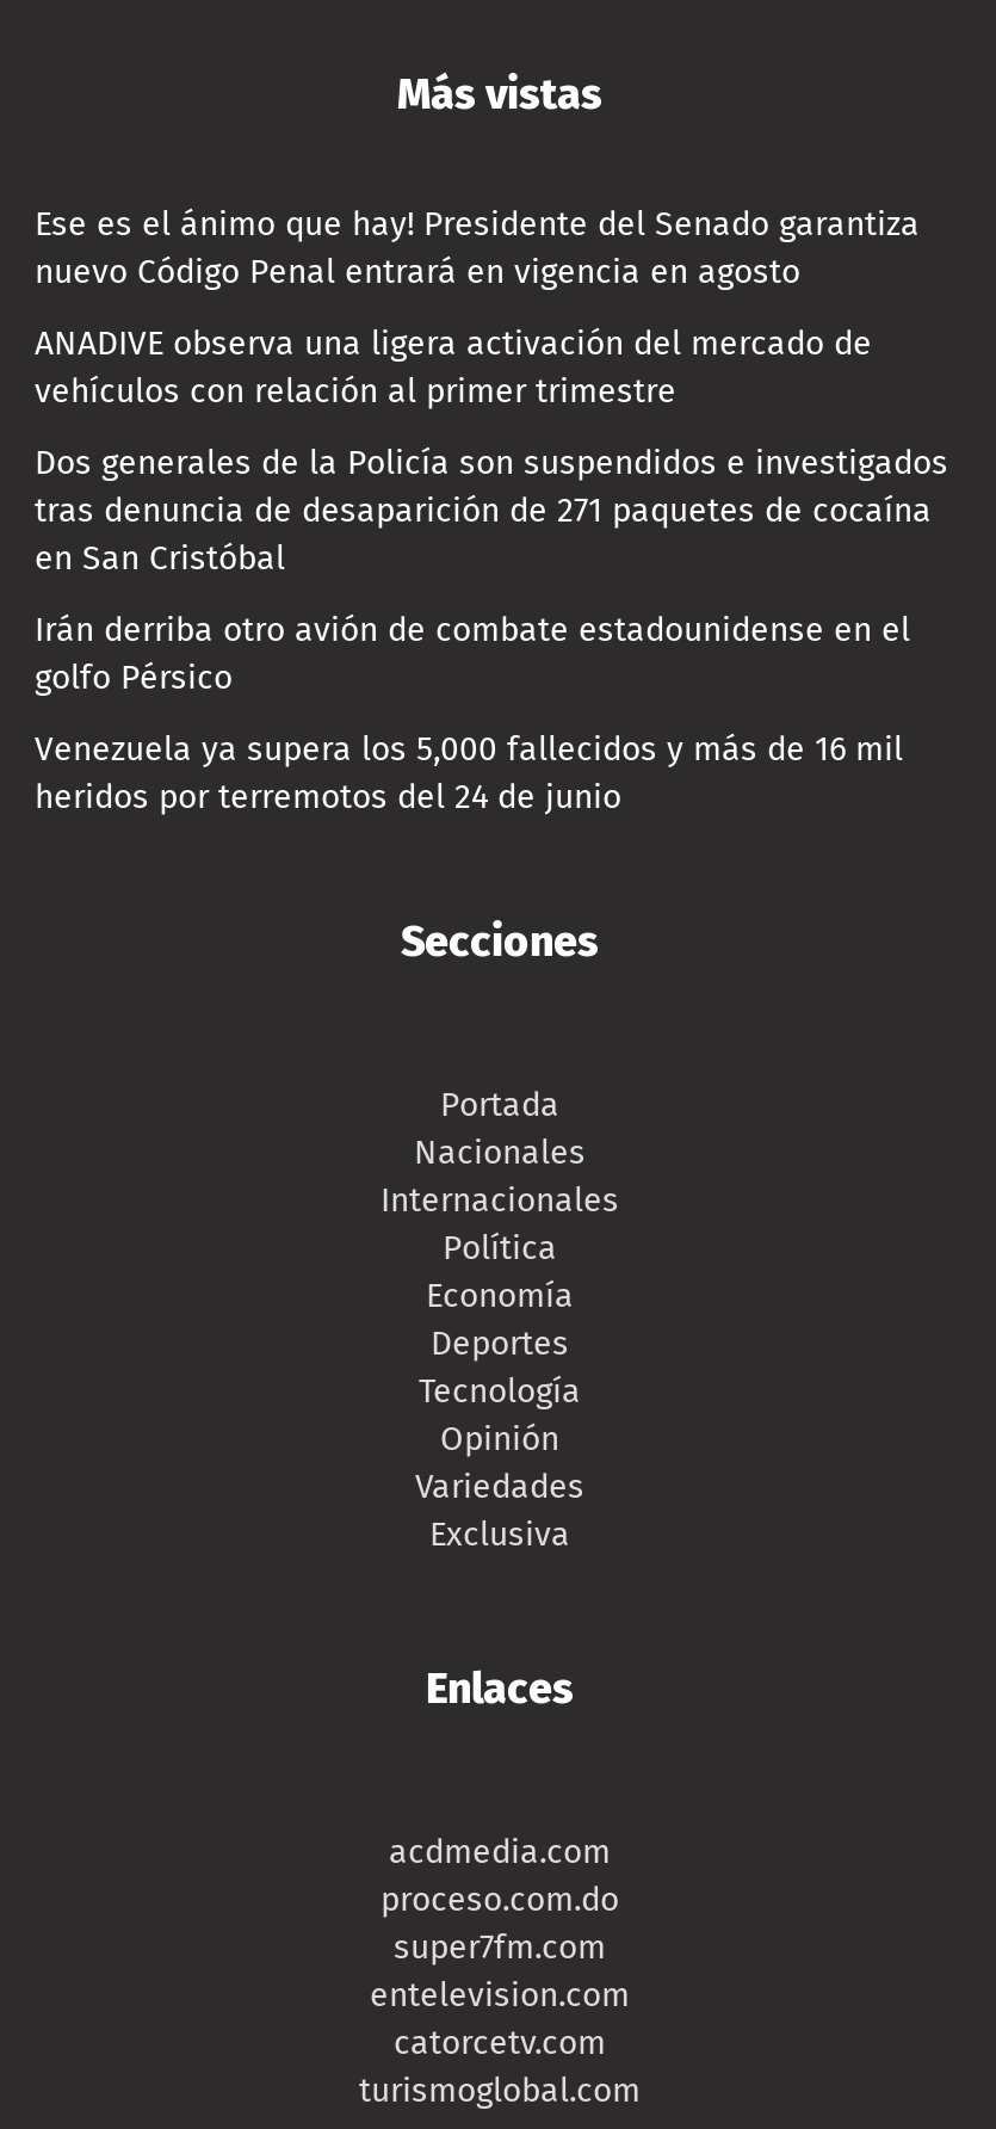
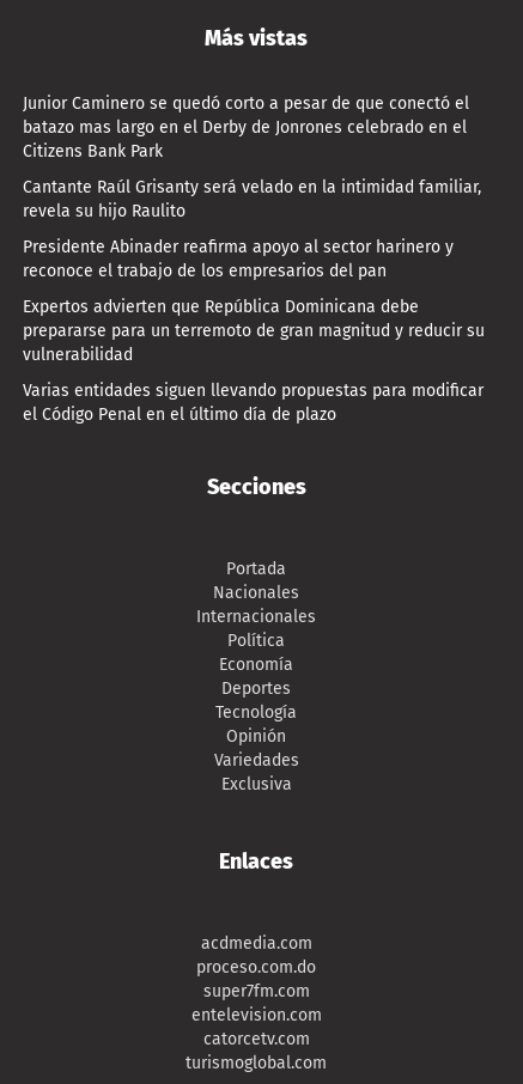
- Ese es el ánimo que hay! Presidente del Senado garantiza
- nuevo Código Penal entrará en vigencia en agosto
+ Junior Caminero se quedó corto a pesar de que conectó el
+ batazo mas largo en el Derby de Jonrones celebrado en el
+ Citizens Bank Park

- ANADIVE observa una ligera activación del mercado de
- vehículos con relación al primer trimestre
+ Cantante Raúl Grisanty será velado en la intimidad familiar,
+ revela su hijo Raulito

- Dos generales de la Policía son suspendidos e investigados
- tras denuncia de desaparición de 271 paquetes de cocaína
- en San Cristóbal
+ Presidente Abinader reafirma apoyo al sector harinero y
+ reconoce el trabajo de los empresarios del pan

- Irán derriba otro avión de combate estadounidense en el
- golfo Pérsico
+ Expertos advierten que República Dominicana debe
+ prepararse para un terremoto de gran magnitud y reducir su
+ vulnerabilidad

- Venezuela ya supera los 5,000 fallecidos y más de 16 mil
- heridos por terremotos del 24 de junio
+ Varias entidades siguen llevando propuestas para modificar
+ el Código Penal en el último día de plazo
